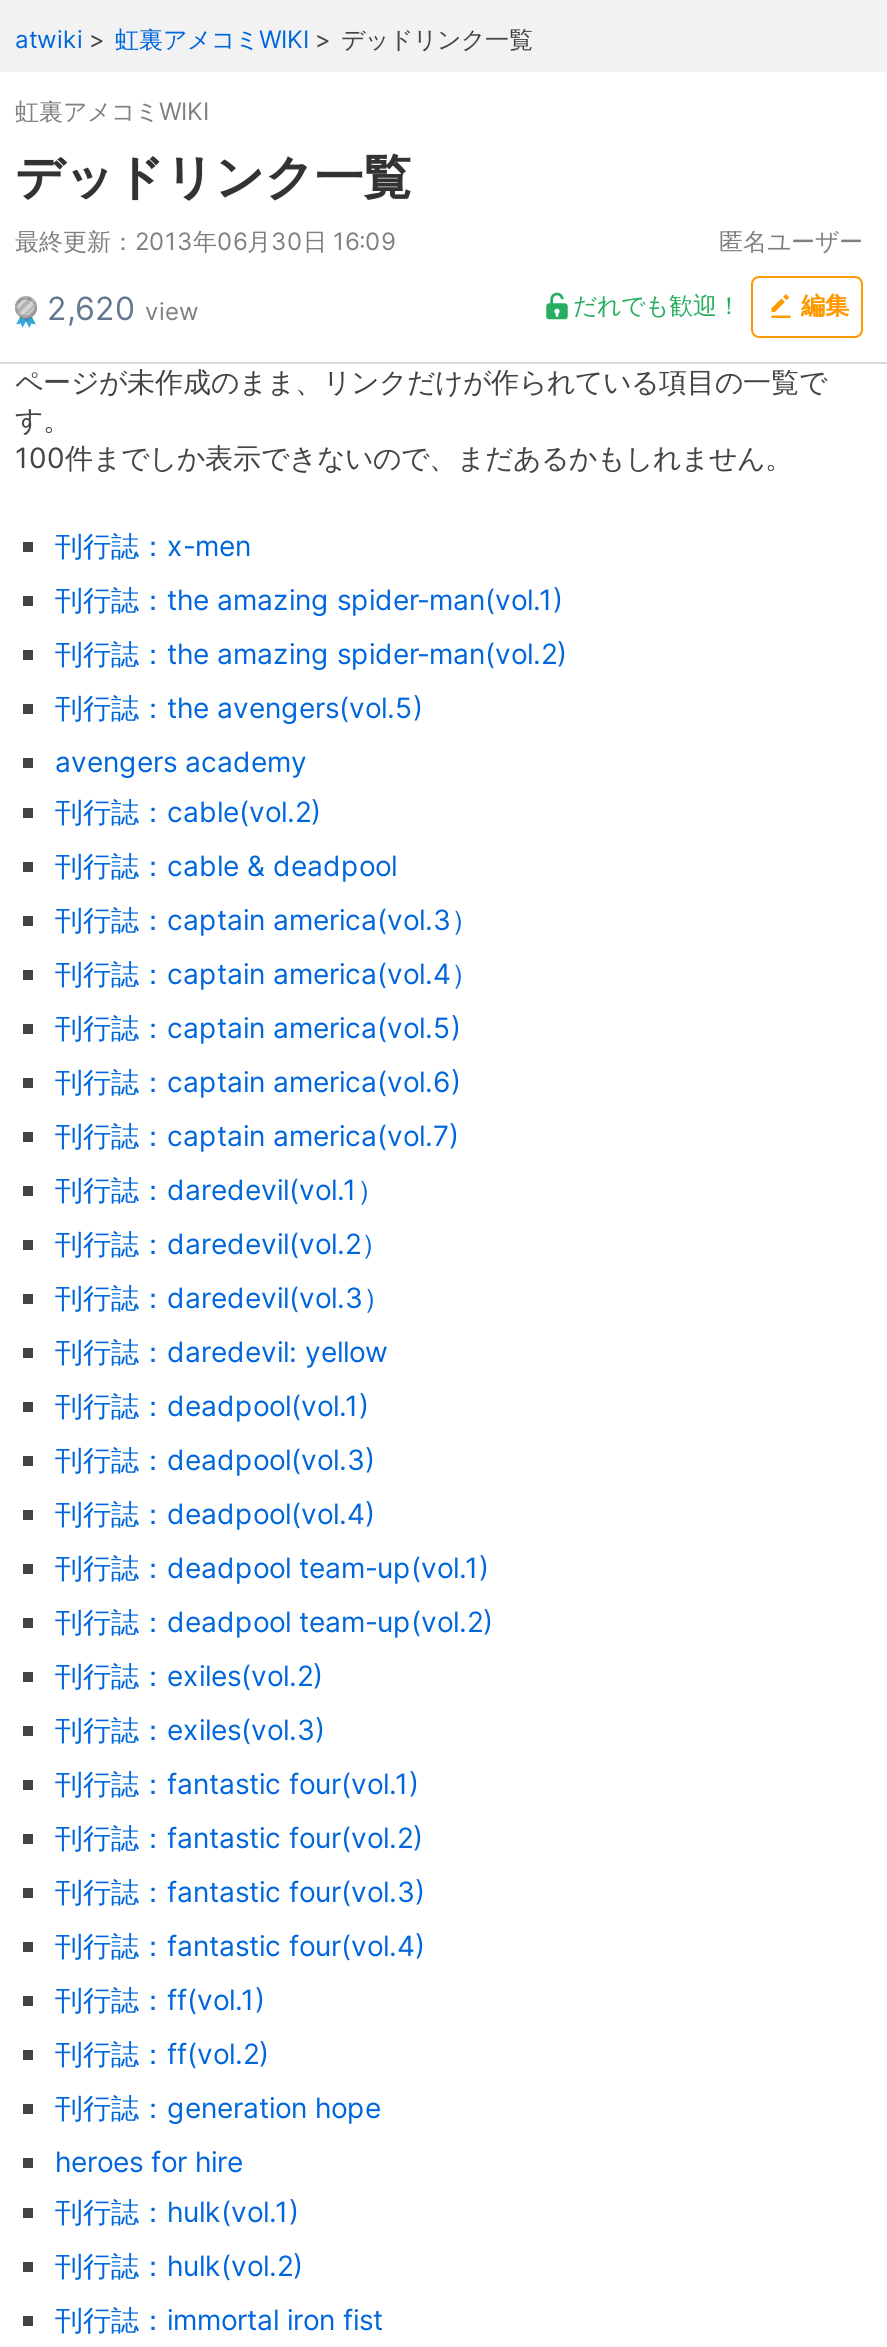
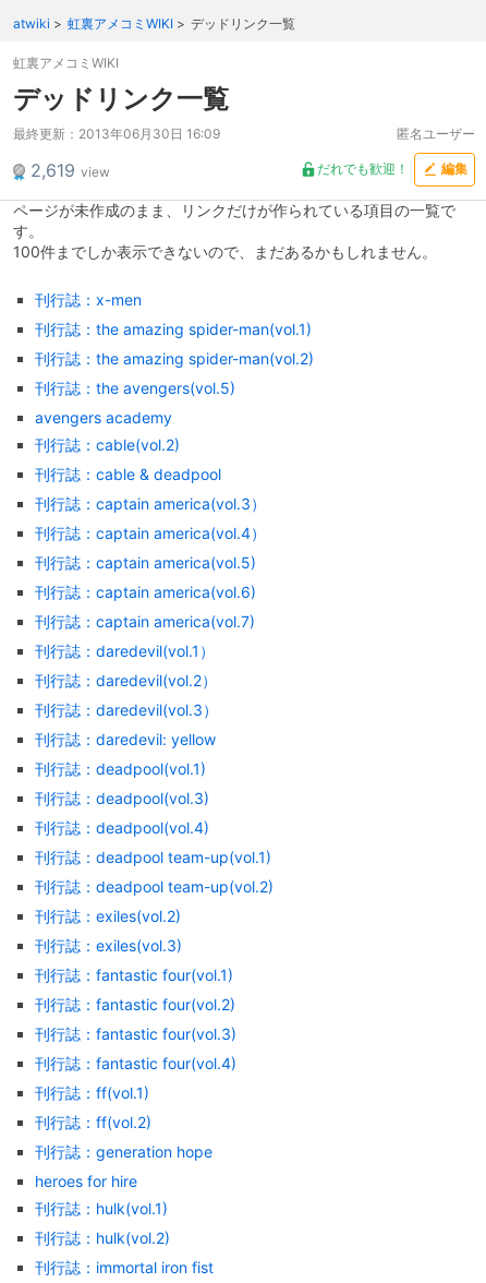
- 2,620 view
+ 2,619 view
